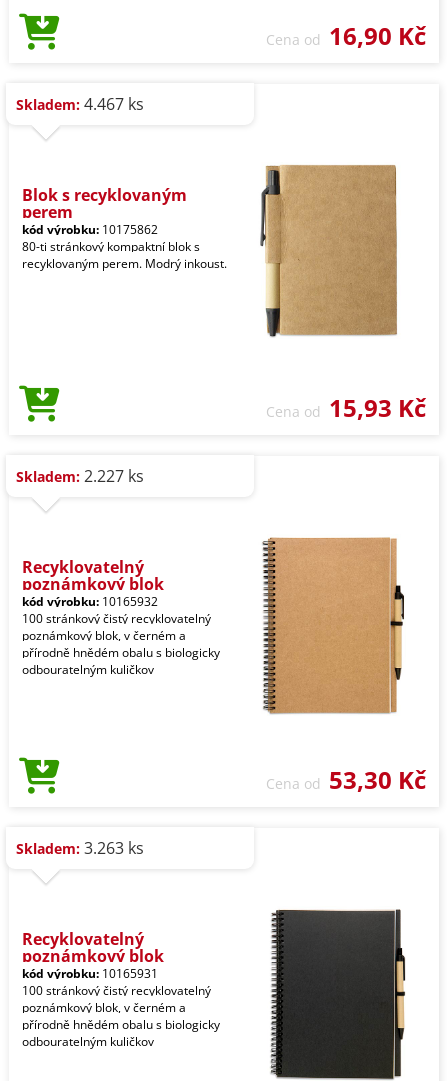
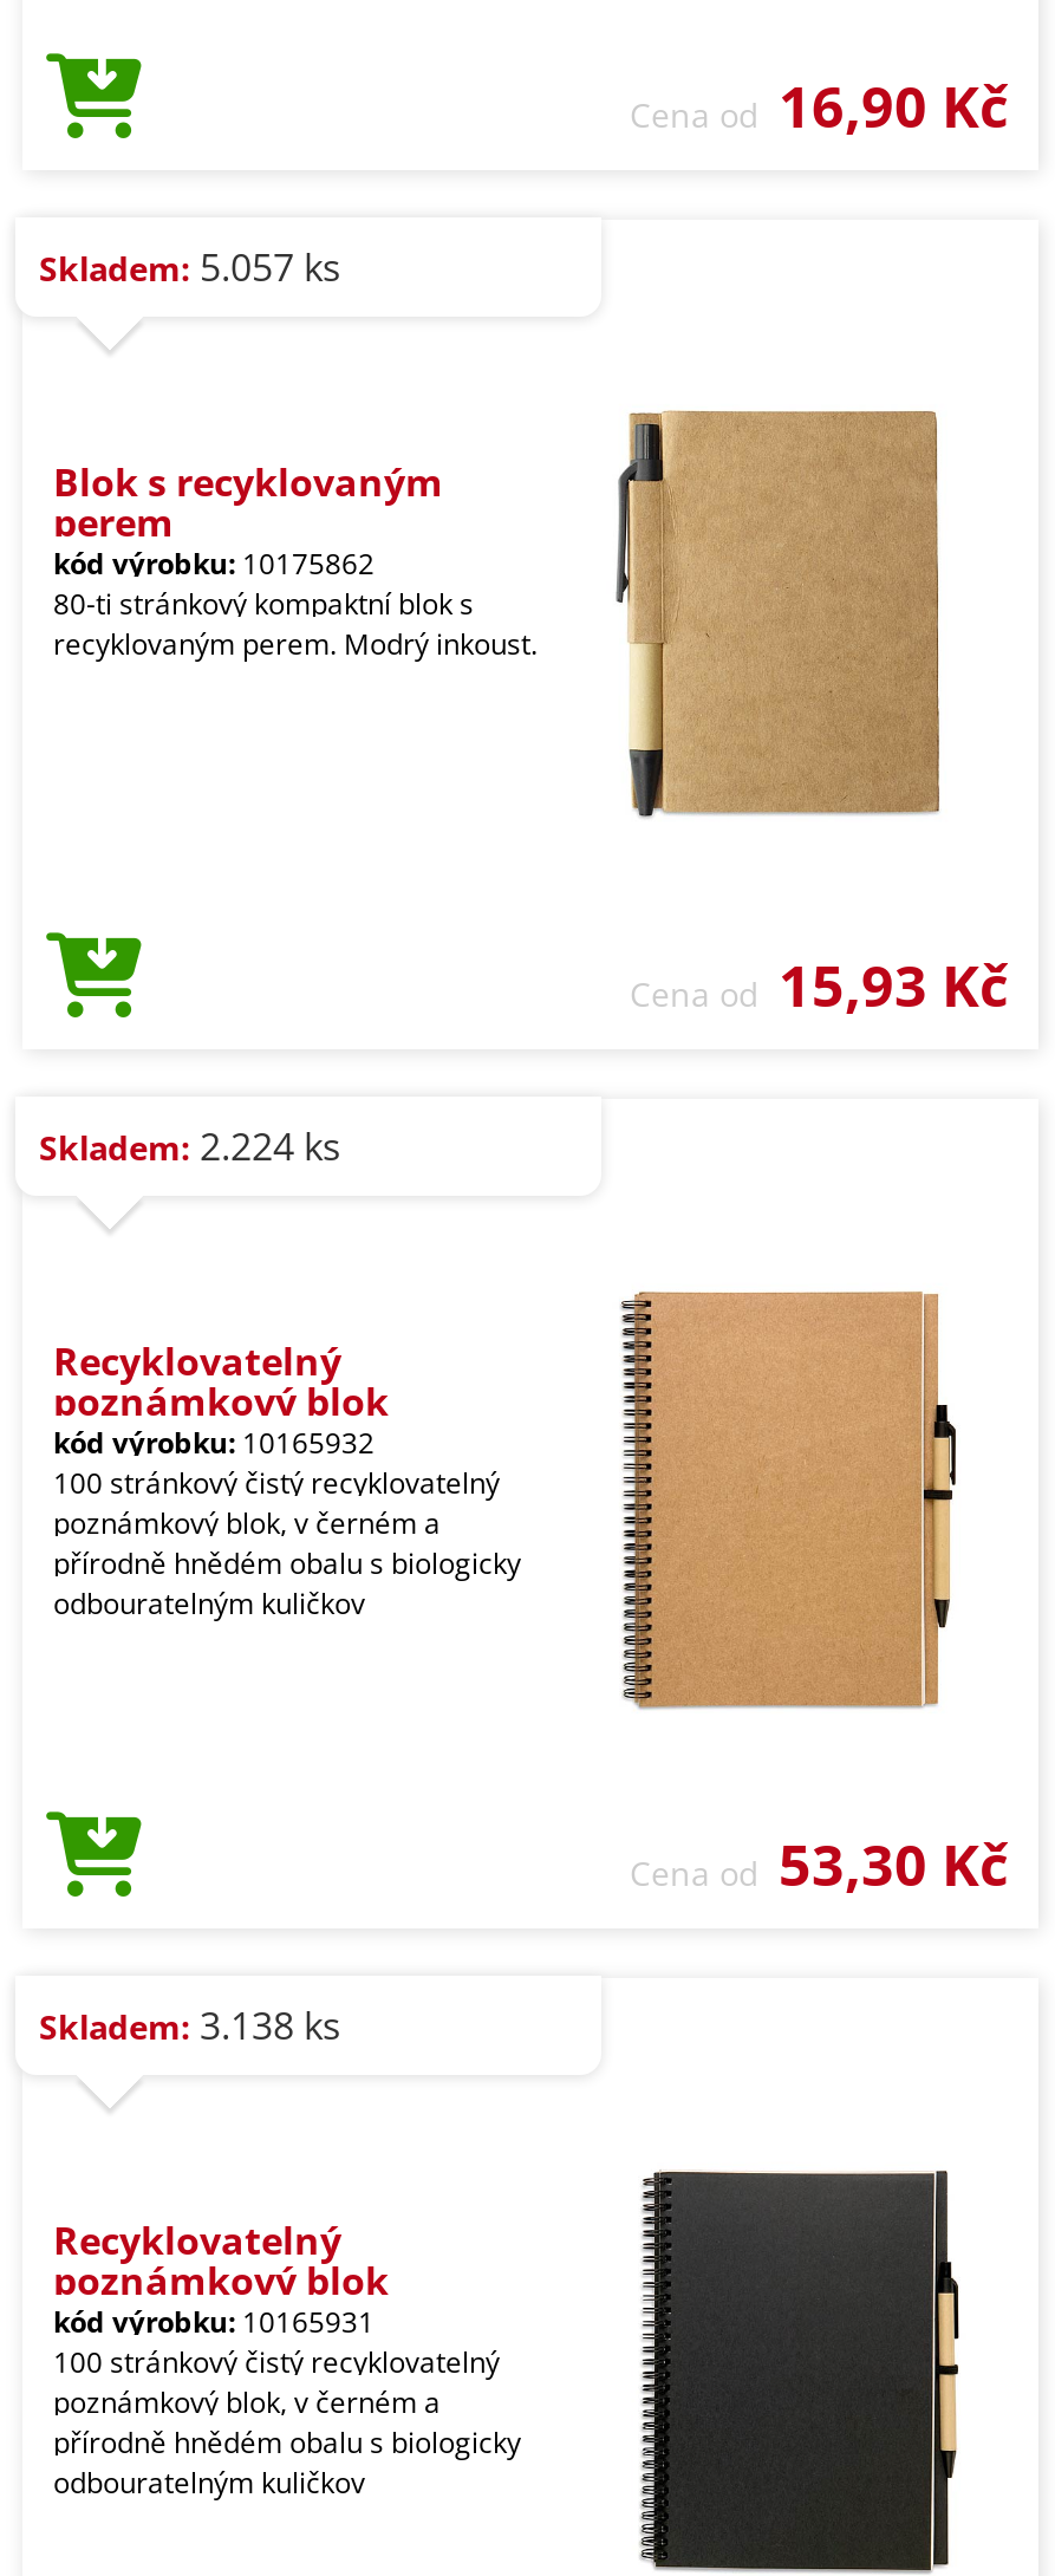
- Skladem: 4.467 ks
+ Skladem: 5.057 ks

- Skladem: 2.227 ks
+ Skladem: 2.224 ks

- Skladem: 3.263 ks
+ Skladem: 3.138 ks
